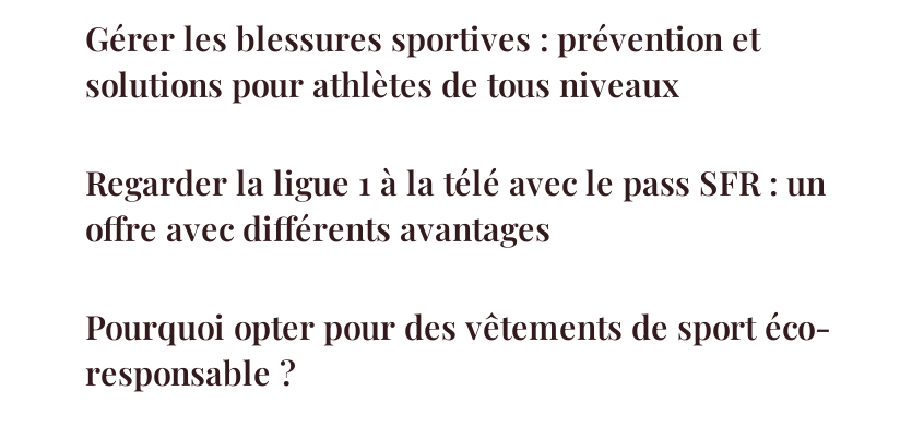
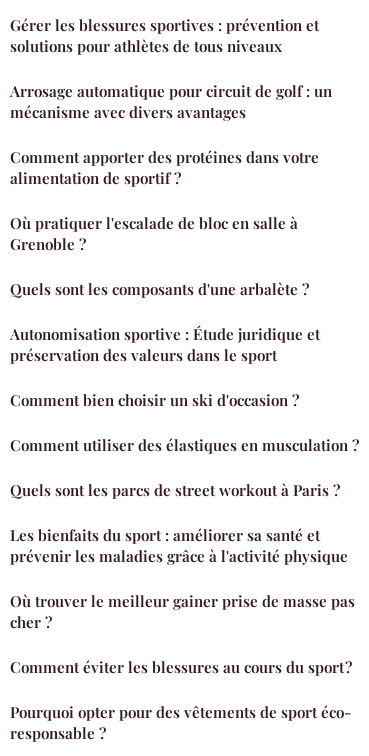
- Regarder la ligue 1 à la télé avec le pass SFR : un
- offre avec différents avantages
+ Arrosage automatique pour circuit de golf : un
+ mécanisme avec divers avantages
+ Comment apporter des protéines dans votre
+ alimentation de sportif ?
+ Où pratiquer l'escalade de bloc en salle à
+ Grenoble ?
+ Quels sont les composants d'une arbalète ?
+ Autonomisation sportive : Étude juridique et
+ préservation des valeurs dans le sport
+ Comment bien choisir un ski d'occasion ?
+ Comment utiliser des élastiques en musculation ?
+ Quels sont les parcs de street workout à Paris ?
+ Les bienfaits du sport : améliorer sa santé et
+ prévenir les maladies grâce à l'activité physique
+ Où trouver le meilleur gainer prise de masse pas
+ cher ?
+ Comment éviter les blessures au cours du sport ?
